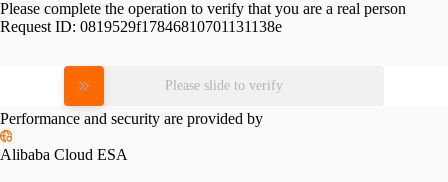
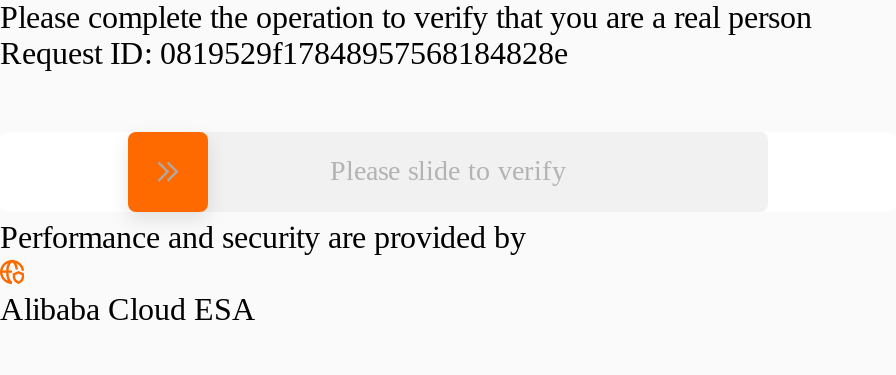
- Request ID: 0819529f17846810701131138e
+ Request ID: 0819529f17848957568184828e
